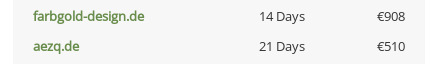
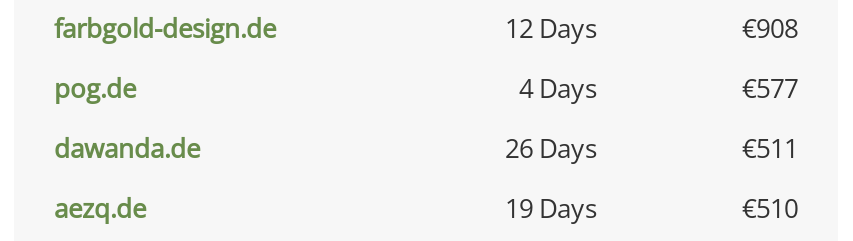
- 14 Days
+ 12 Days

+ pog.de
+ 4 Days
+ €577
+ dawanda.de
+ 26 Days
+ €511

- 21 Days
+ 19 Days
